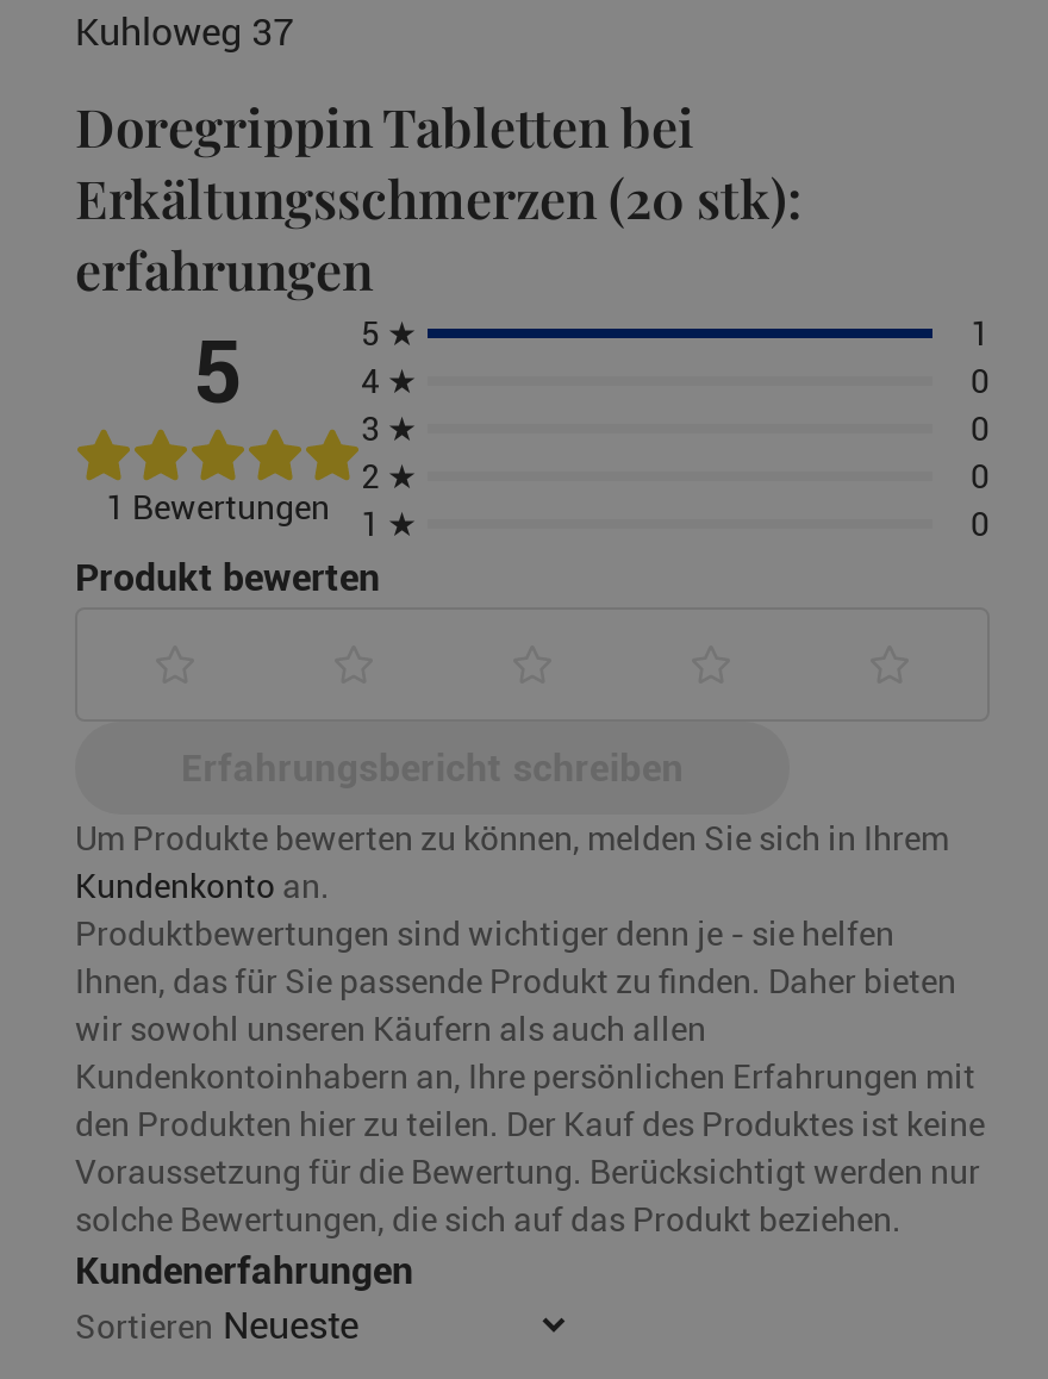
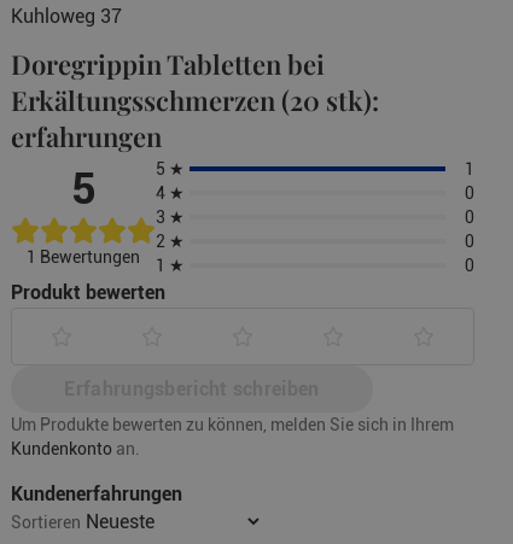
- Produktbewertungen sind wichtiger denn je - sie helfen
- Ihnen, das für Sie passende Produkt zu finden. Daher bieten
- wir sowohl unseren Käufern als auch allen
- Kundenkontoinhabern an, Ihre persönlichen Erfahrungen mit
- den Produkten hier zu teilen. Der Kauf des Produktes ist keine
- Voraussetzung für die Bewertung. Berücksichtigt werden nur
- solche Bewertungen, die sich auf das Produkt beziehen.
